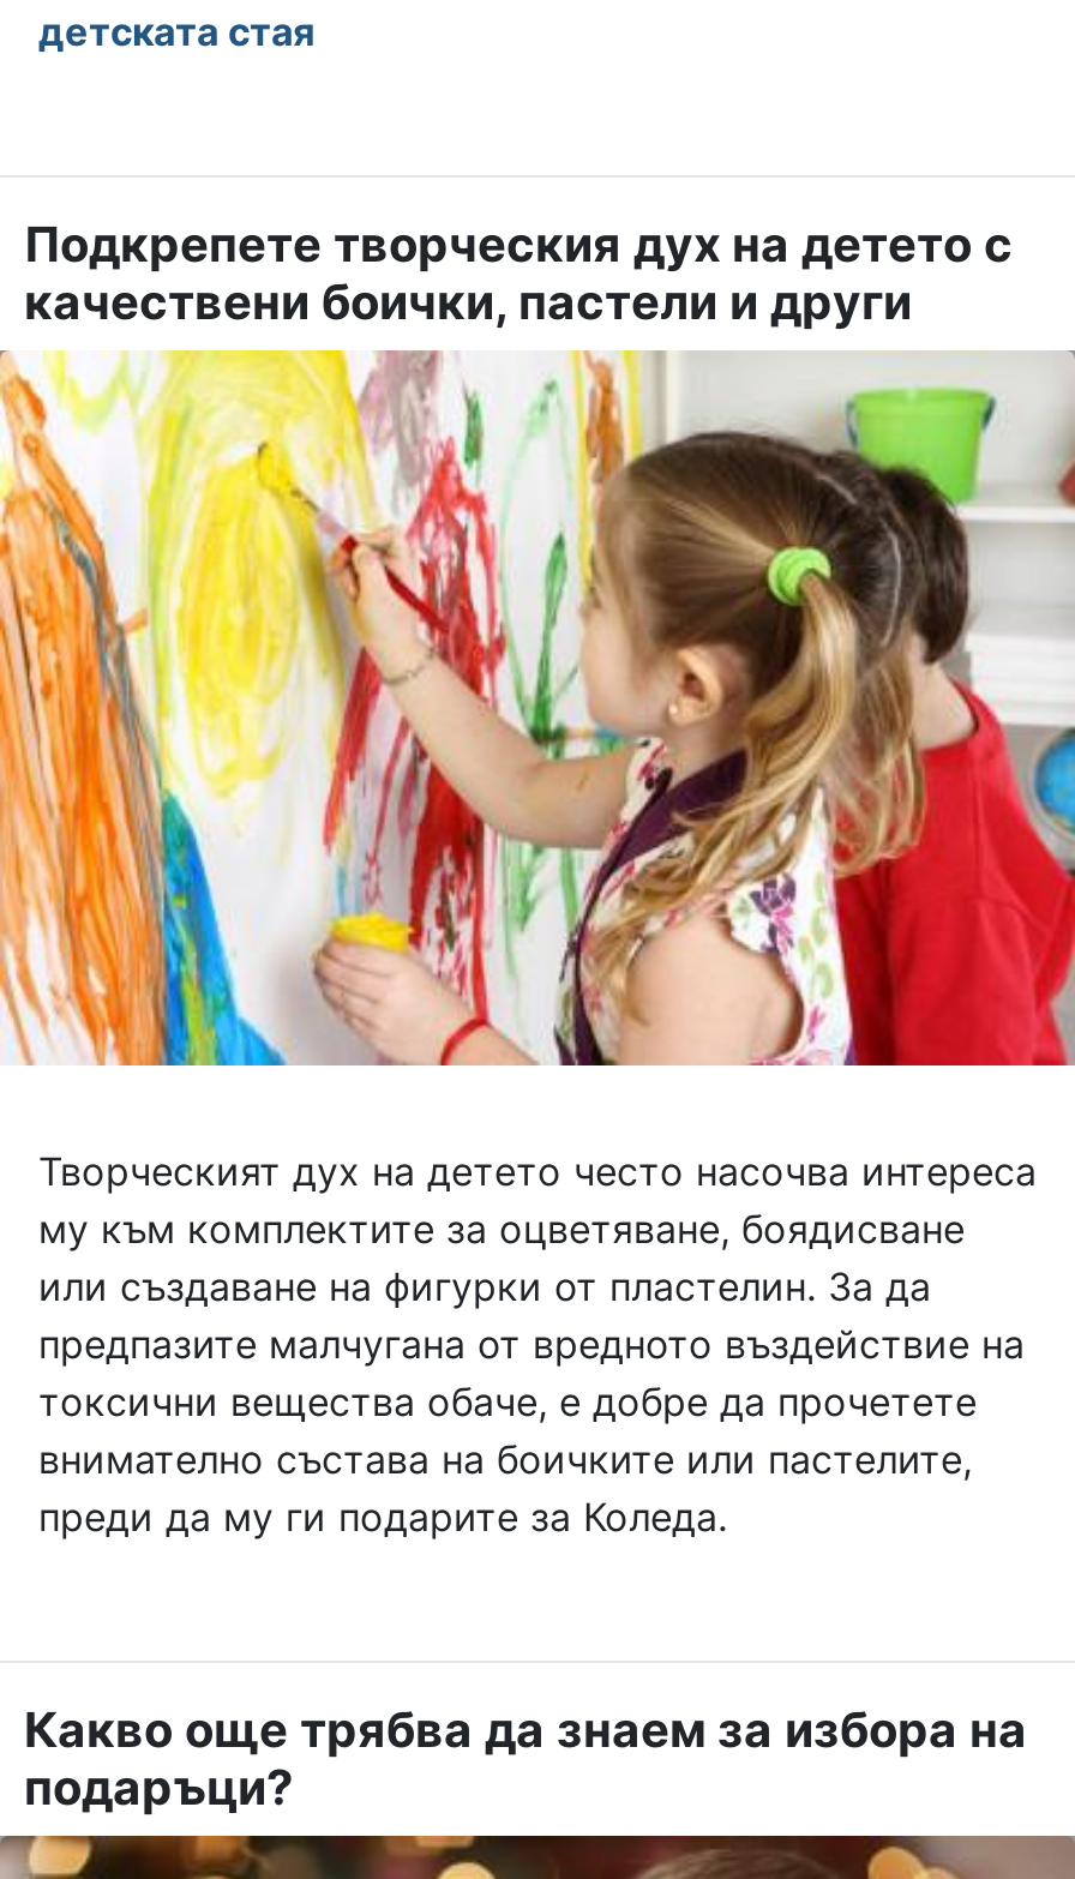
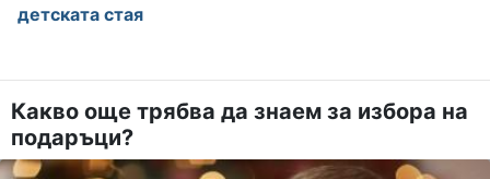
- Подкрепете творческия дух на детето с
- качествени боички, пастели и други

- [image]
- Творческият дух на детето често насочва интереса
- му към комплектите за оцветяване, боядисване
- или създаване на фигурки от пластелин. За да
- предпазите малчугана от вредното въздействие на
- токсични вещества обаче, е добре да прочетете
- внимателно състава на боичките или пастелите,
- преди да му ги подарите за Коледа.
